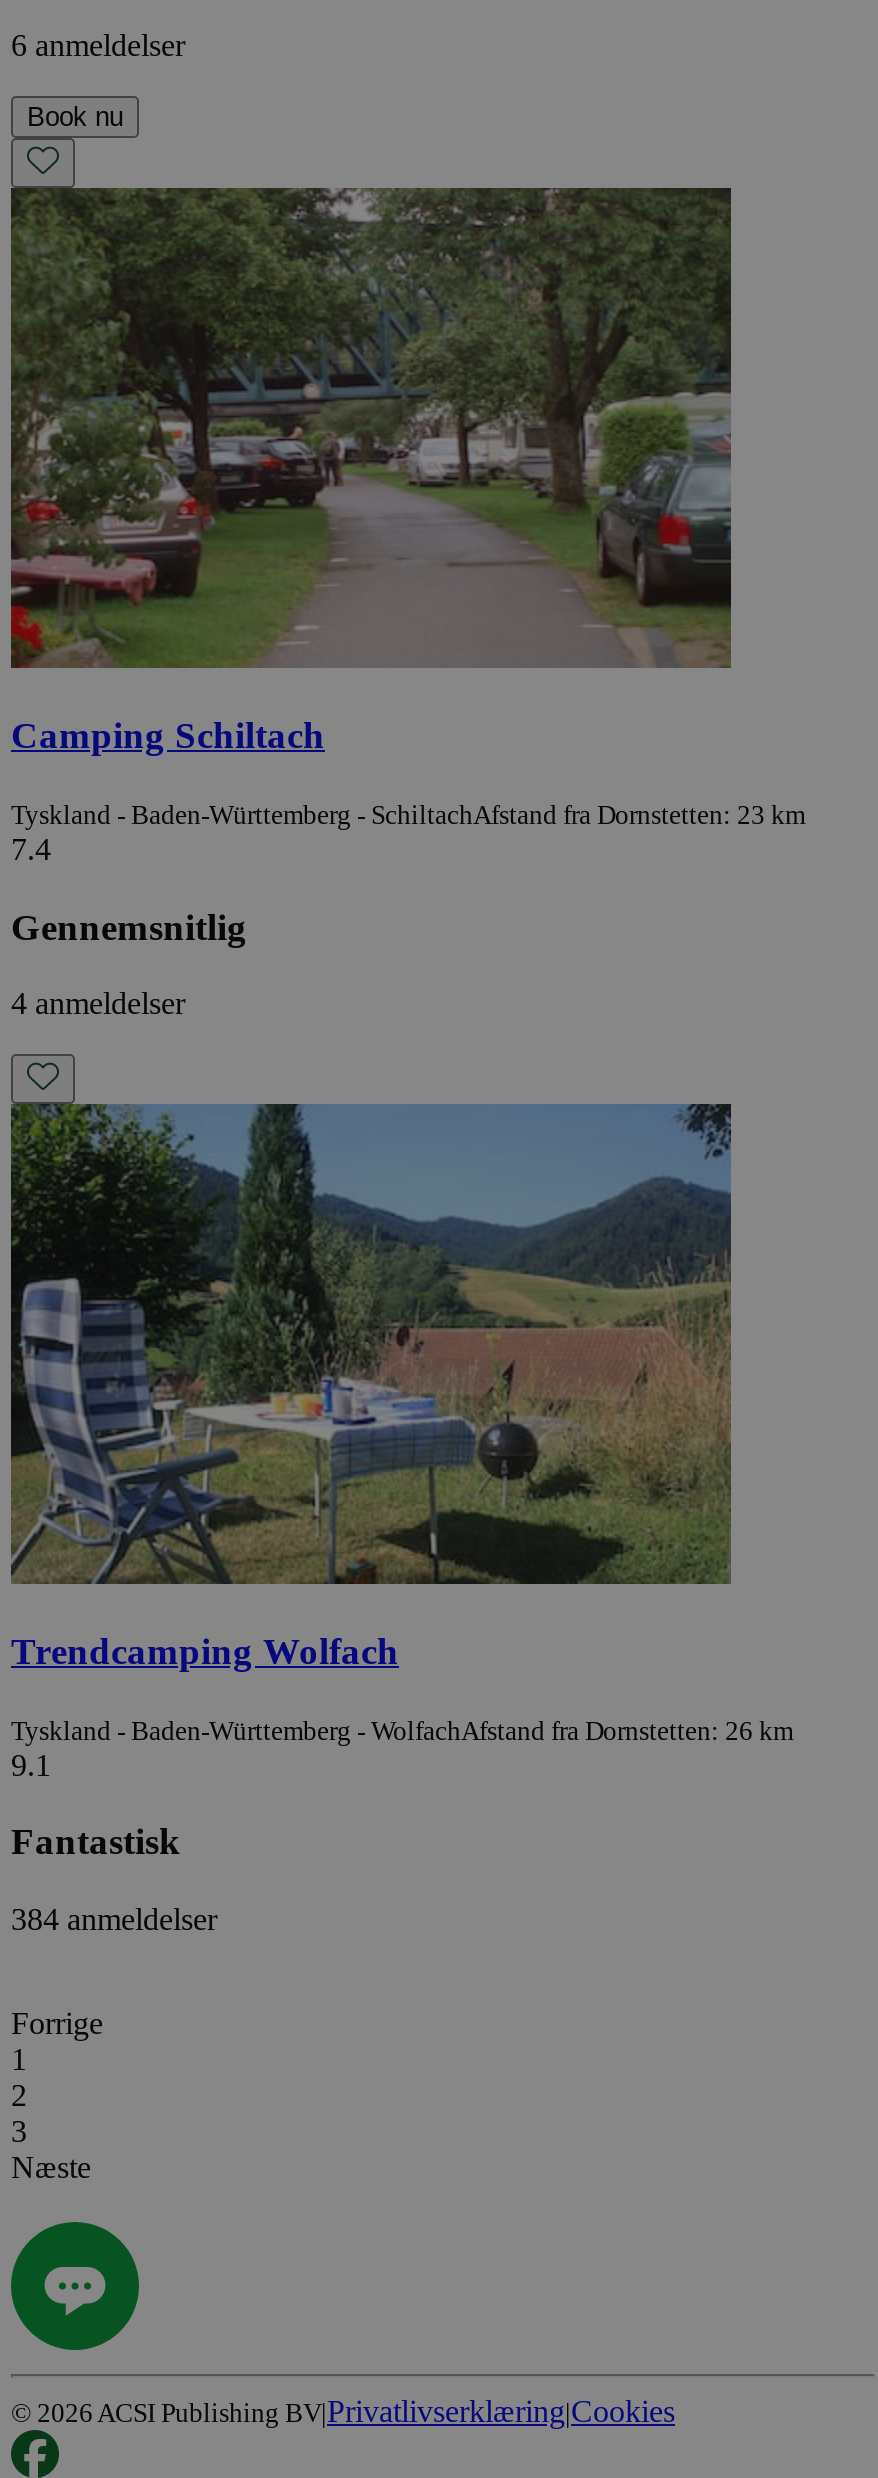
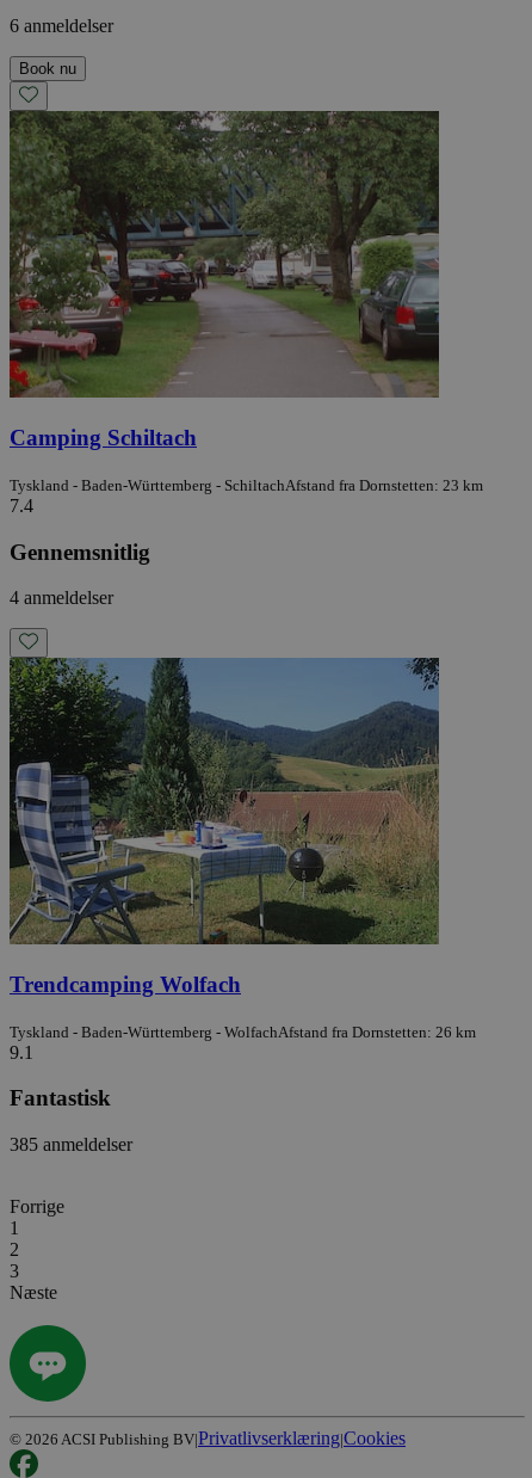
- 384 anmeldelser
+ 385 anmeldelser
